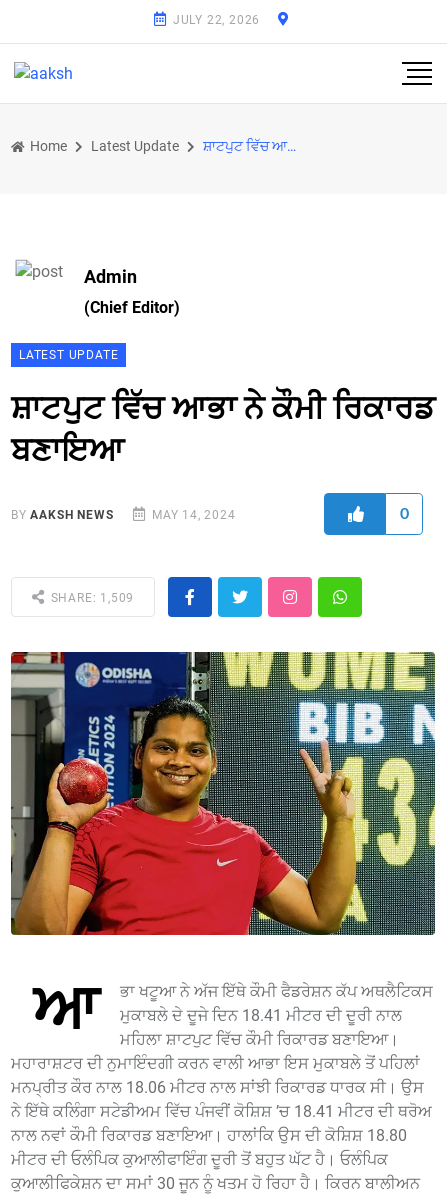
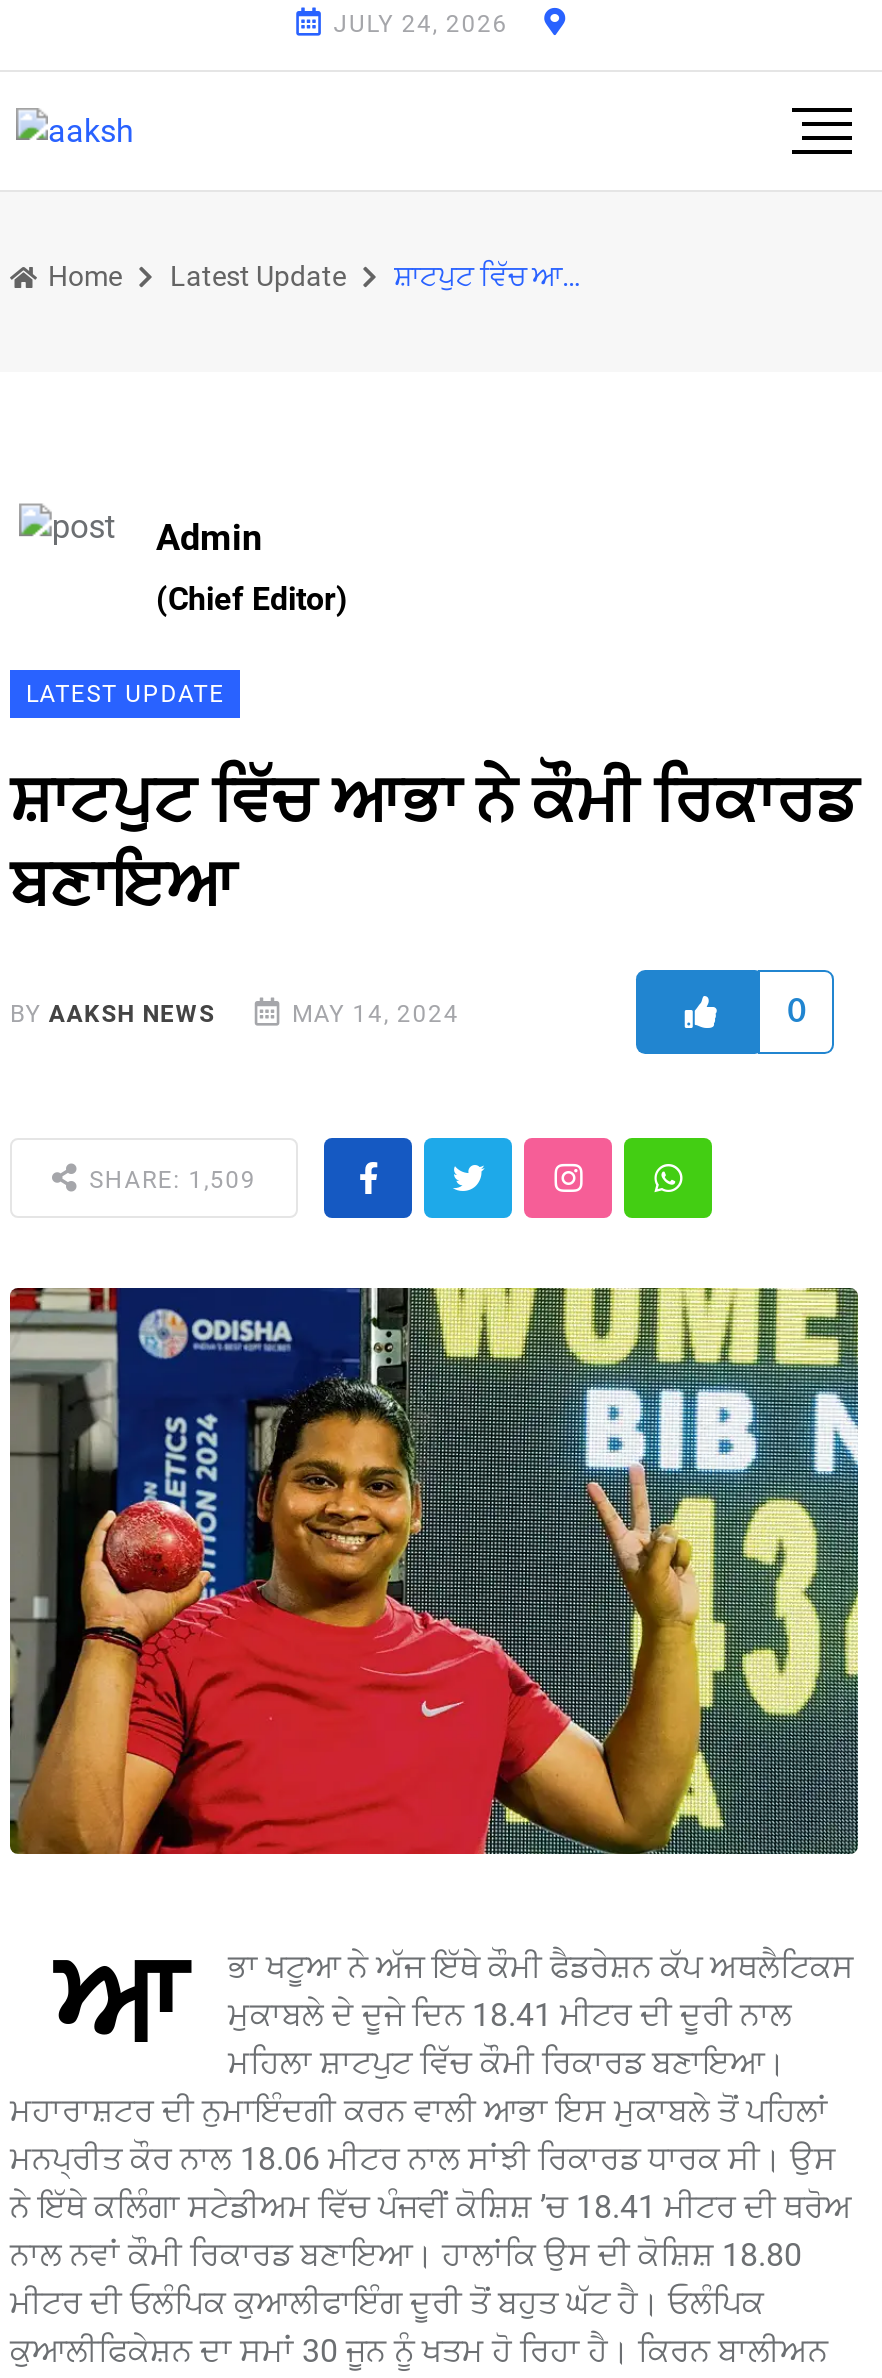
- JULY 22, 2026
+ JULY 24, 2026
